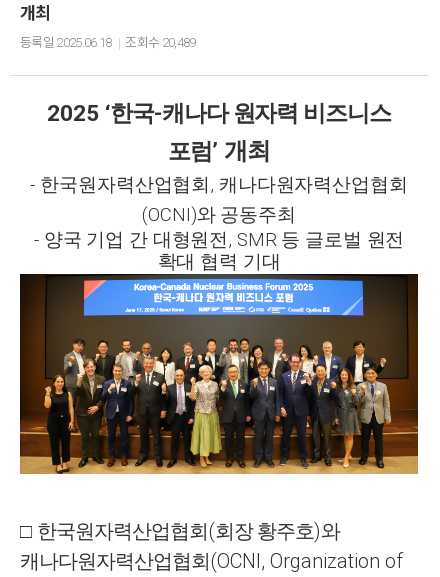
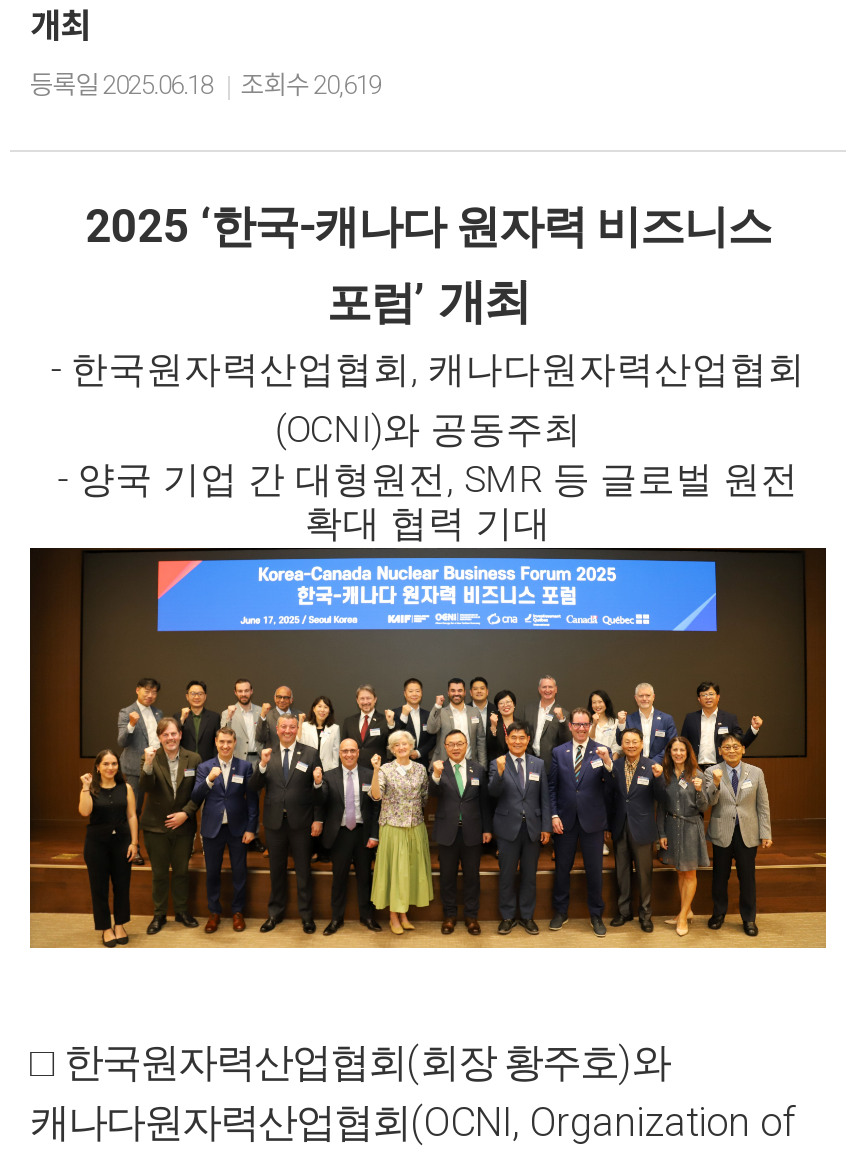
- 등록일 2025.06.18 조회수 20,489
+ 등록일 2025.06.18 조회수 20,619
